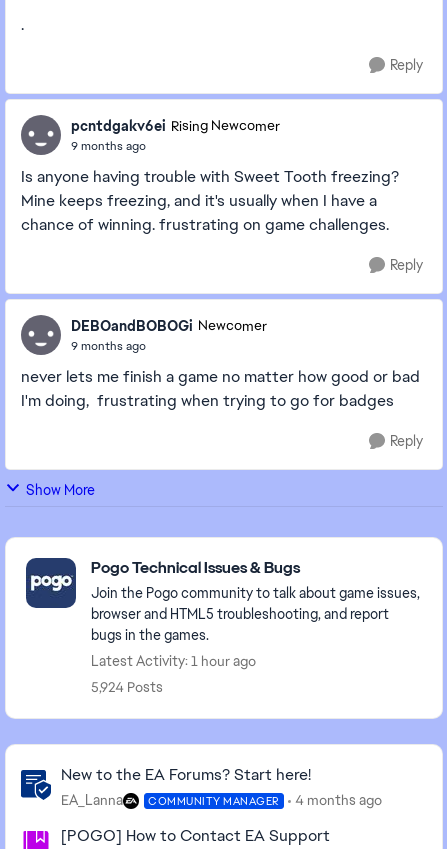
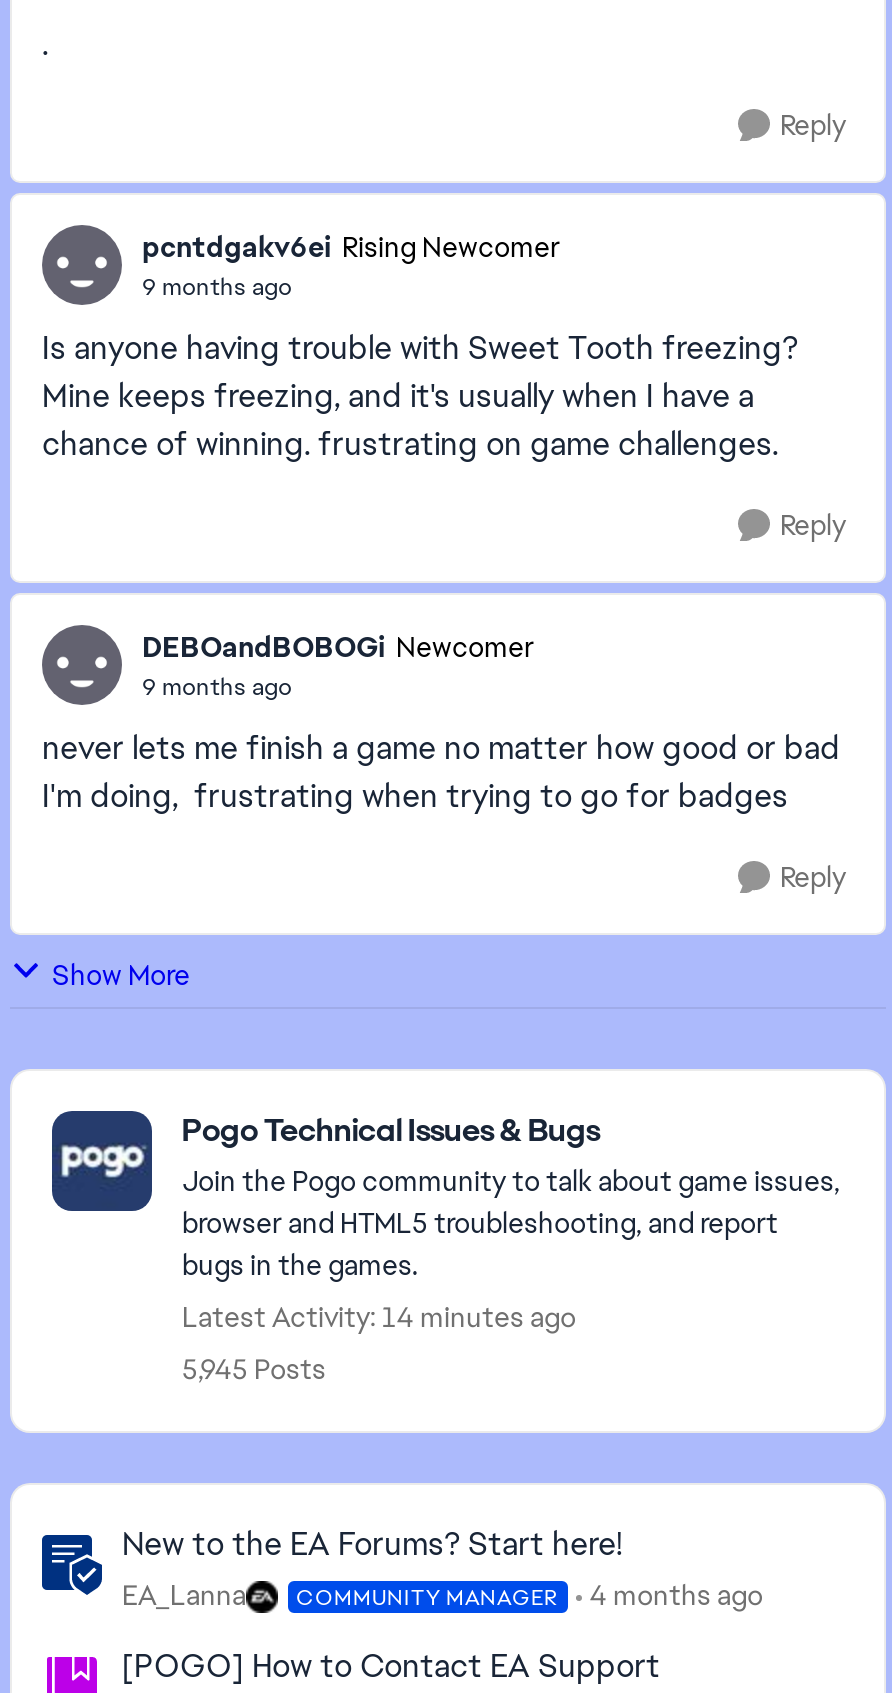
- Latest Activity: 1 hour ago
+ Latest Activity: 14 minutes ago

- 5,924 Posts
+ 5,945 Posts
